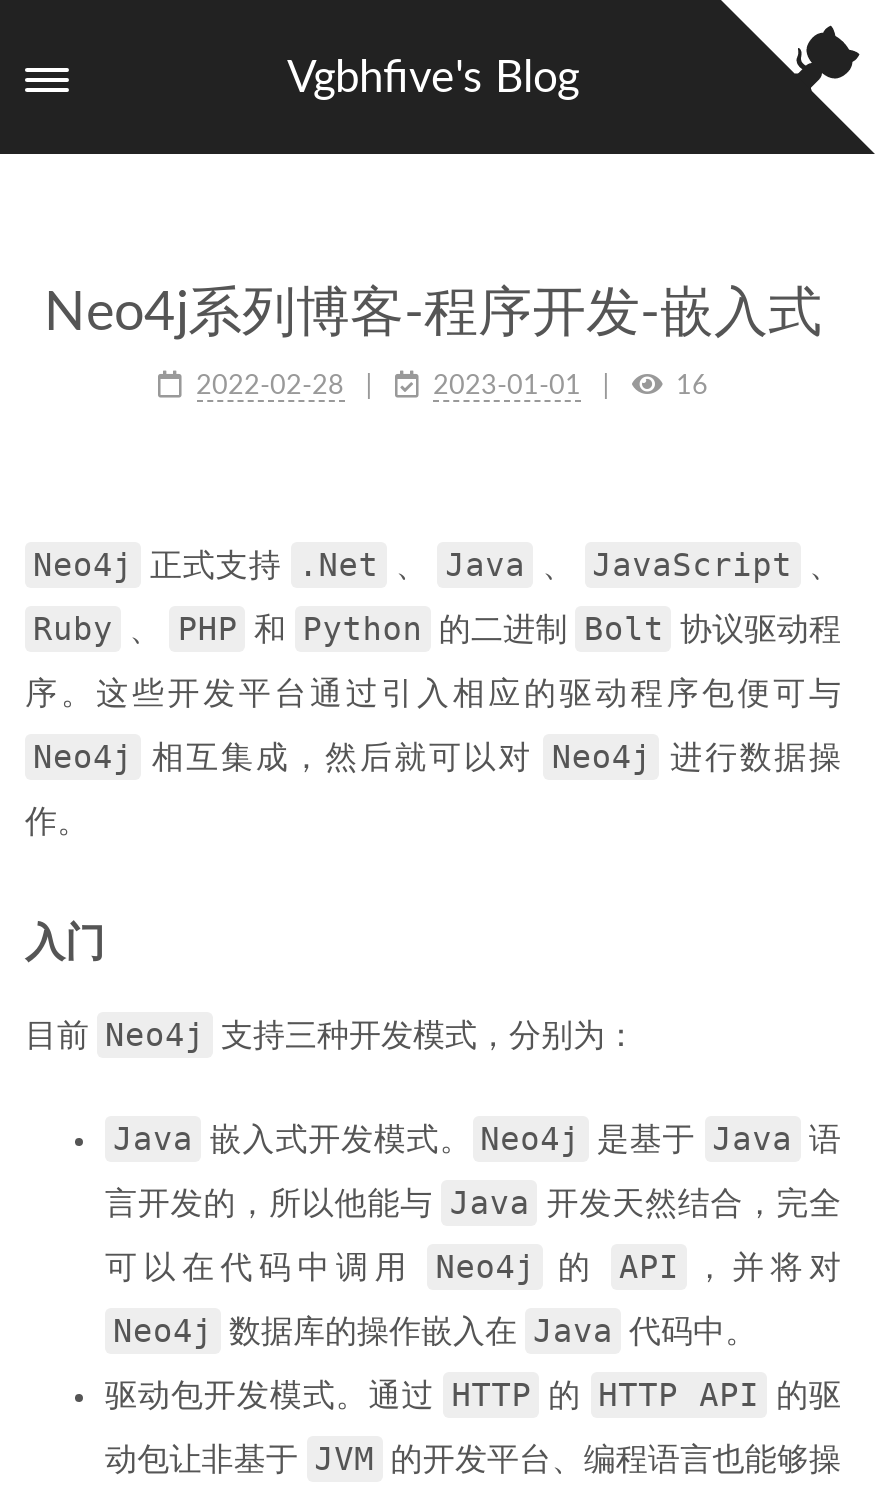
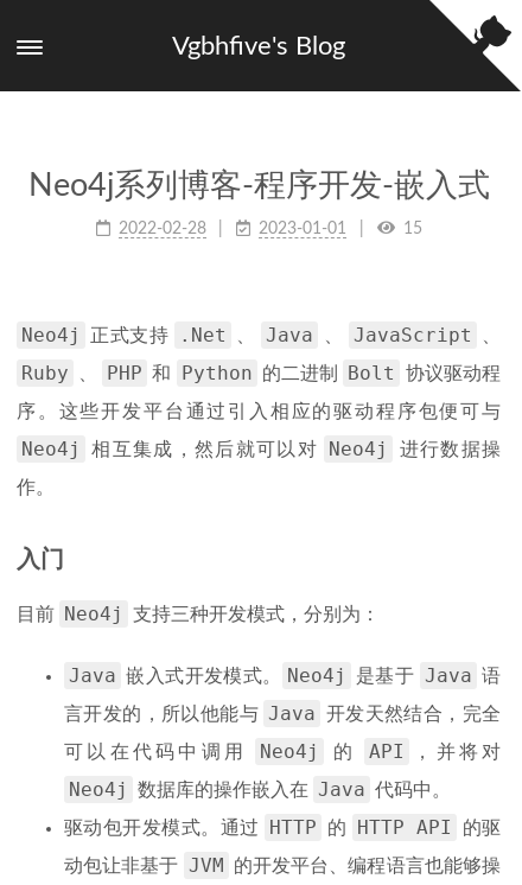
- 16
+ 15
